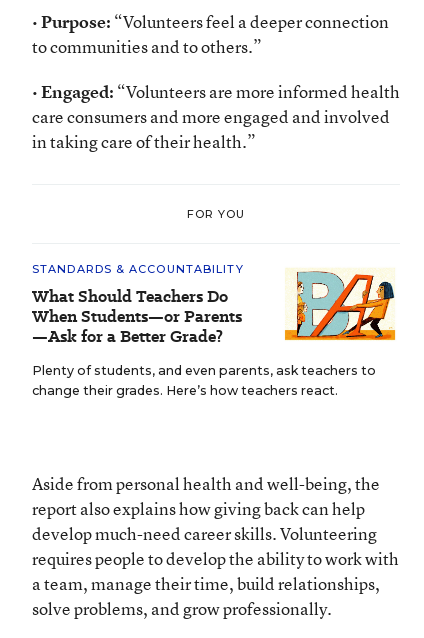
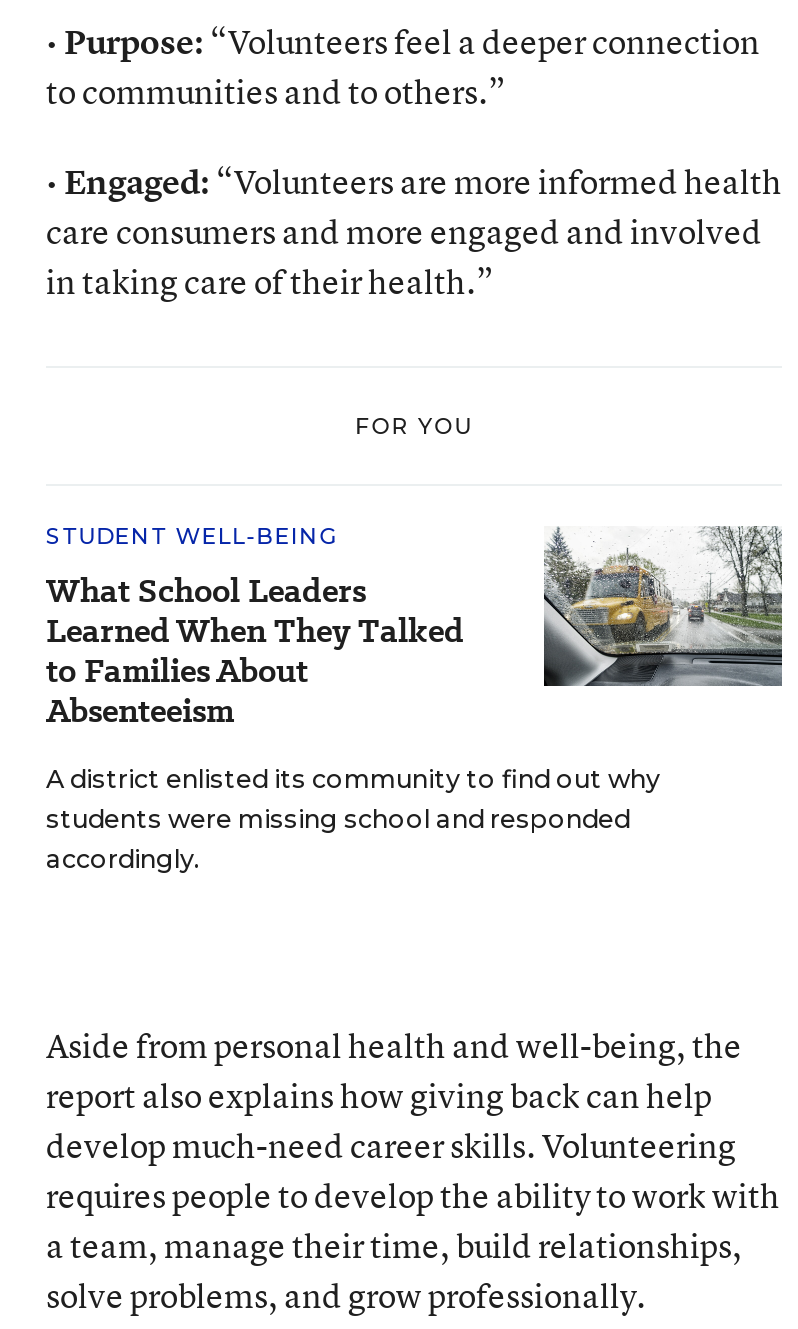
- STANDARDS & ACCOUNTABILITY
- What Should Teachers Do
- When Students—or Parents
- —Ask for a Better Grade?
+ STUDENT WELL-BEING
+ What School Leaders
+ Learned When They Talked
+ to Families About
+ Absenteeism

- [image]
- Plenty of students, and even parents, ask teachers to
- change their grades. Here’s how teachers react.
+ [image]
+ A district enlisted its community to find out why
+ students were missing school and responded
+ accordingly.
